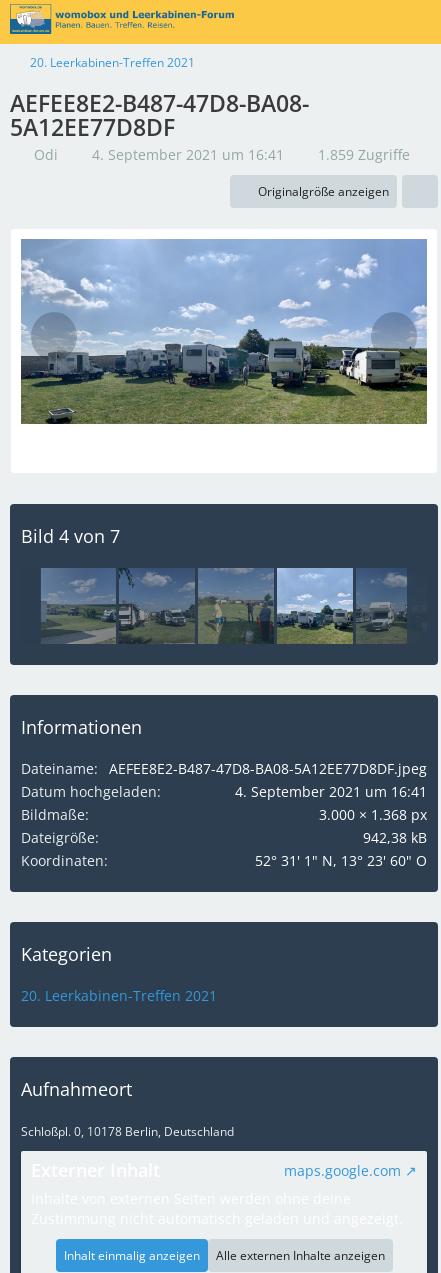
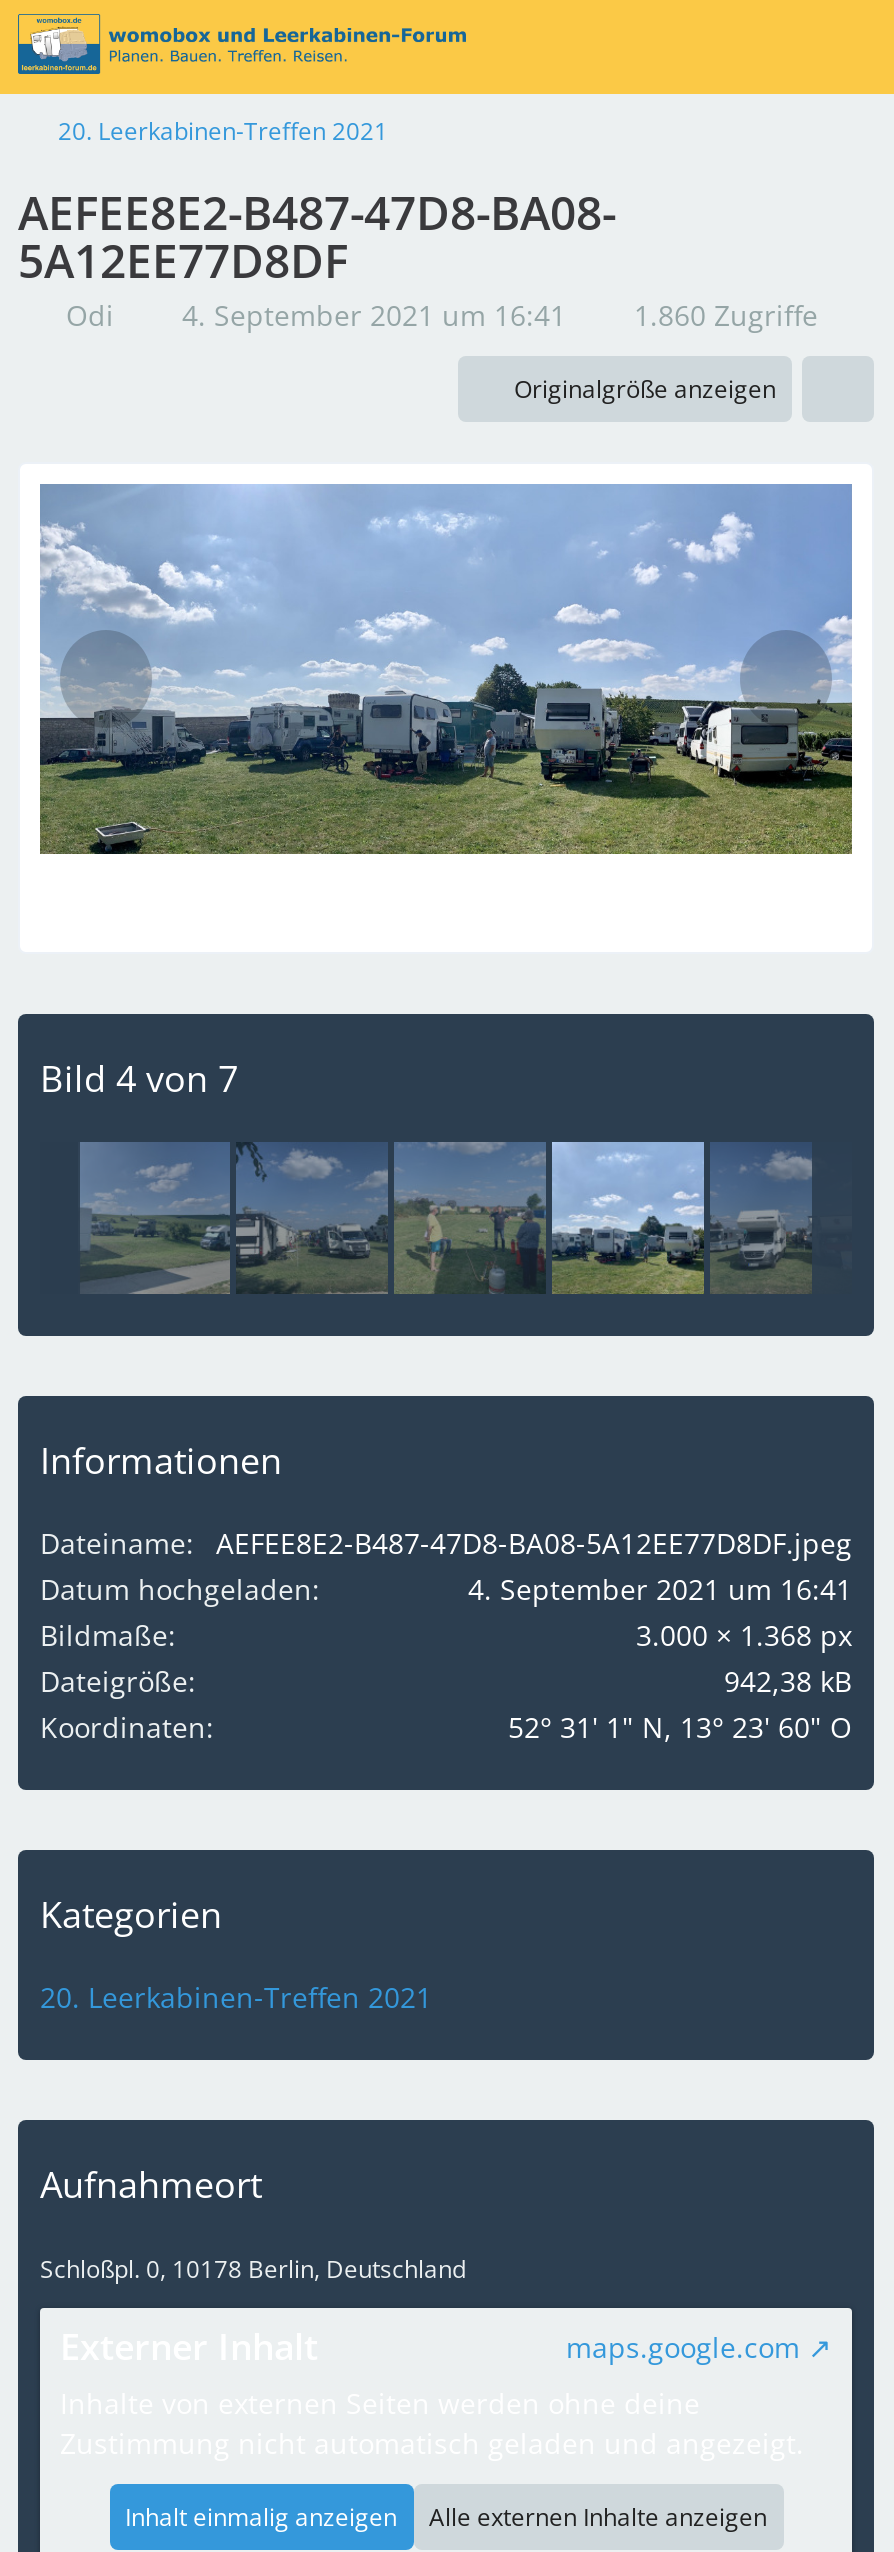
- Odi 4. September 2021 um 16:41 1.859 Zugriffe
+ Odi 4. September 2021 um 16:41 1.860 Zugriffe
